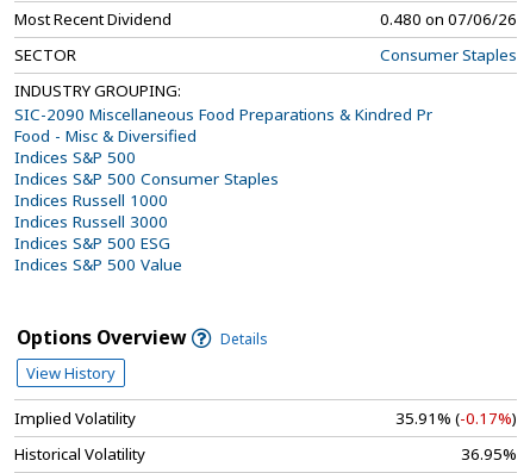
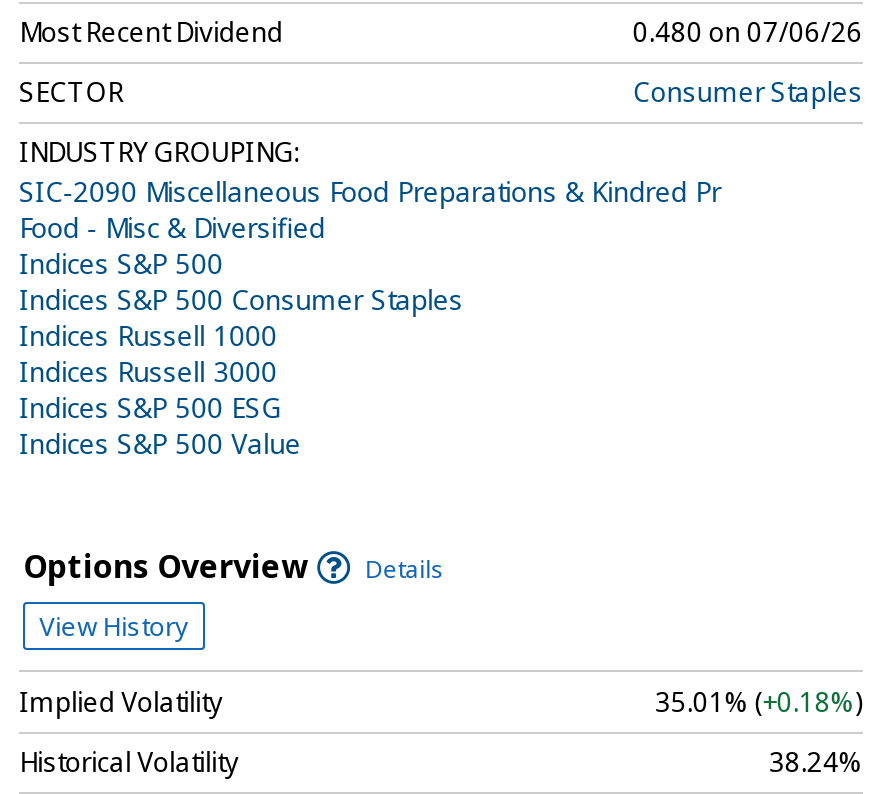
- 35.91% (-0.17%)
+ 35.01% (+0.18%)

- 36.95%
+ 38.24%
